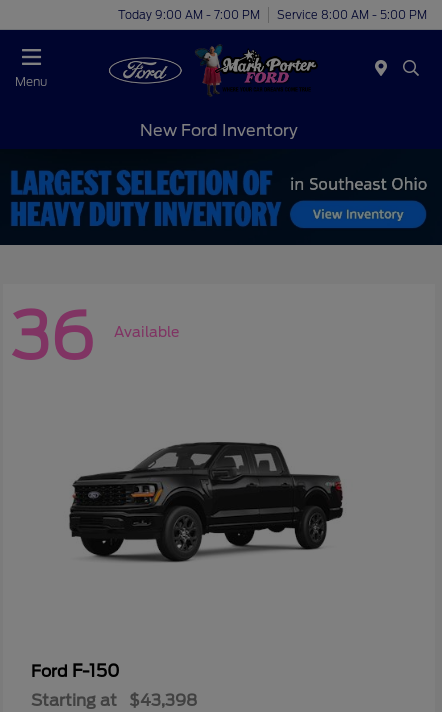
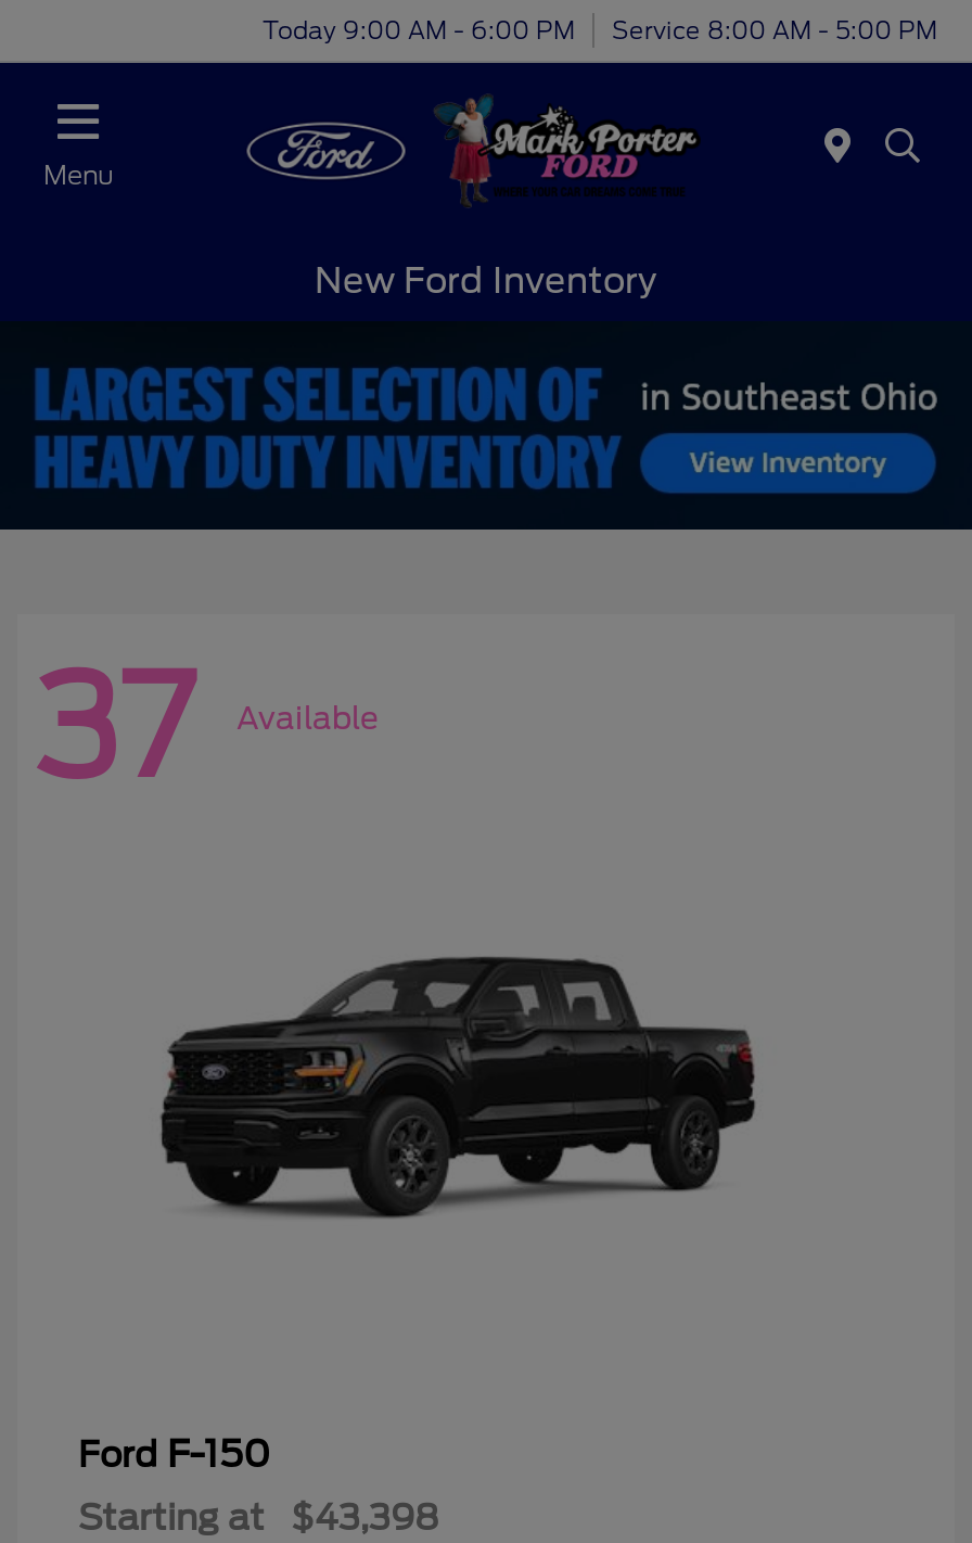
- Today 9:00 AM - 7:00 PM Service 8:00 AM - 5:00 PM
+ Today 9:00 AM - 6:00 PM Service 8:00 AM - 5:00 PM

- 36 Available
+ 37 Available
